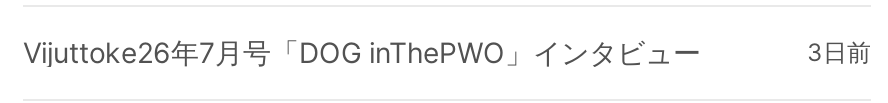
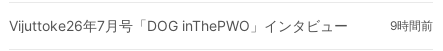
- 3日前
+ 9時間前
